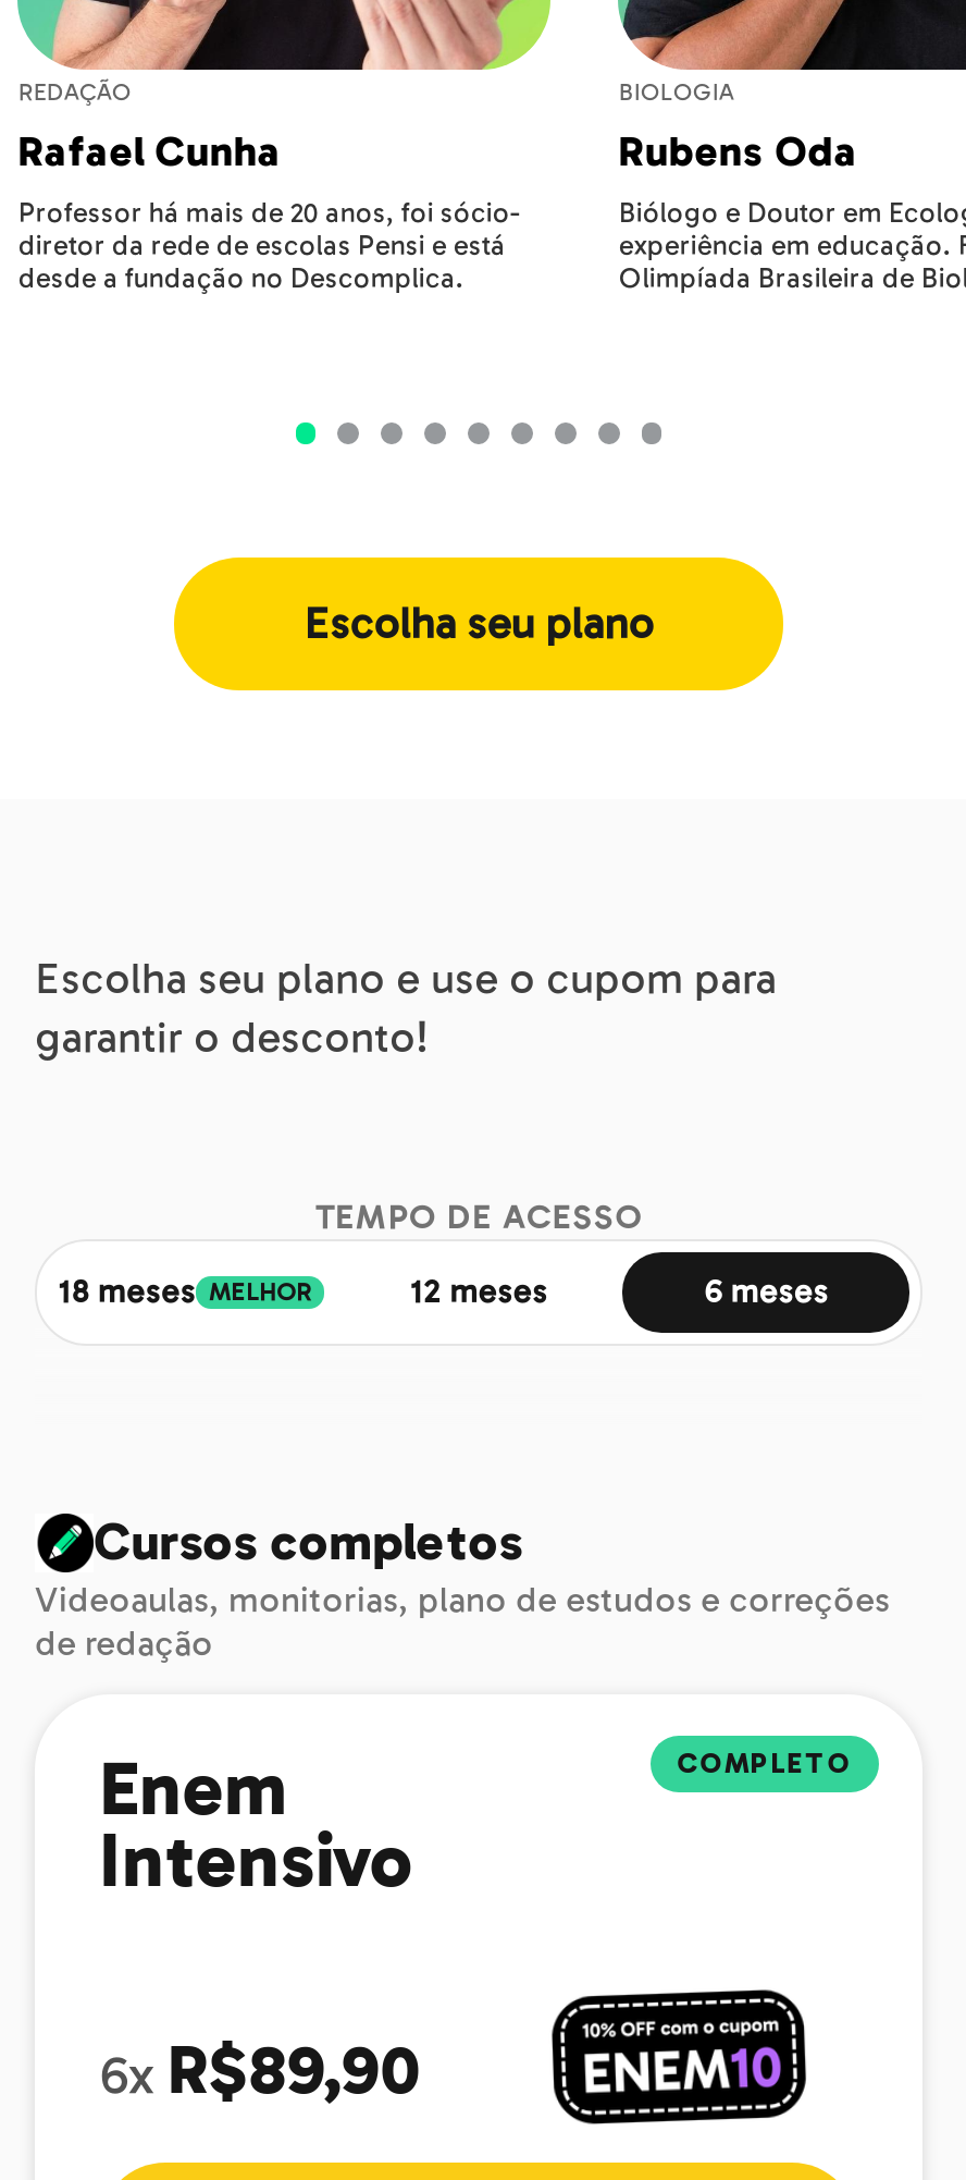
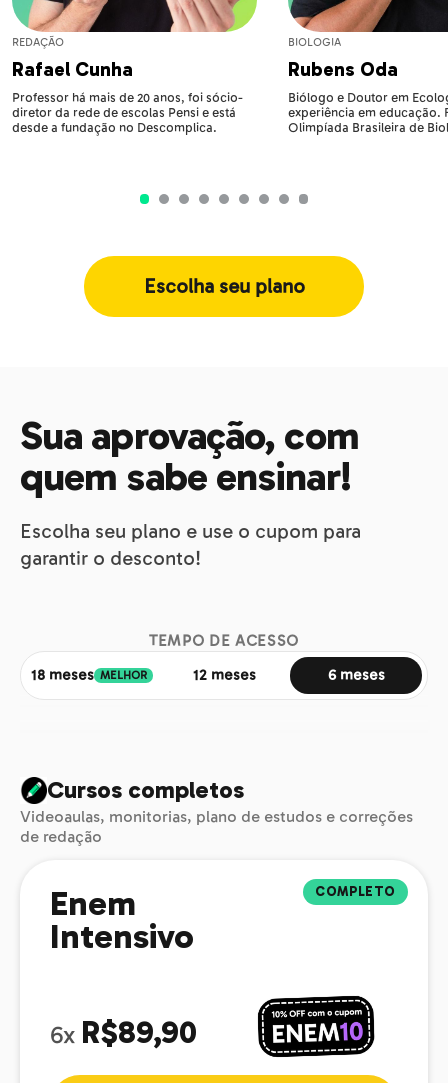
+ Sua aprovação, com
+ quem sabe ensinar!
